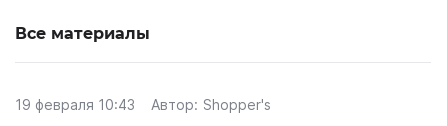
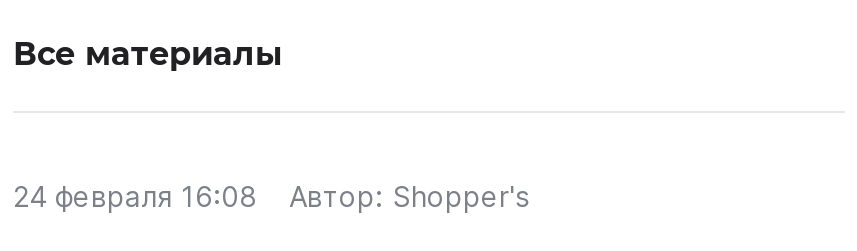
- 19 февраля 10:43 Автор: Shopper's
+ 24 февраля 16:08 Автор: Shopper's
